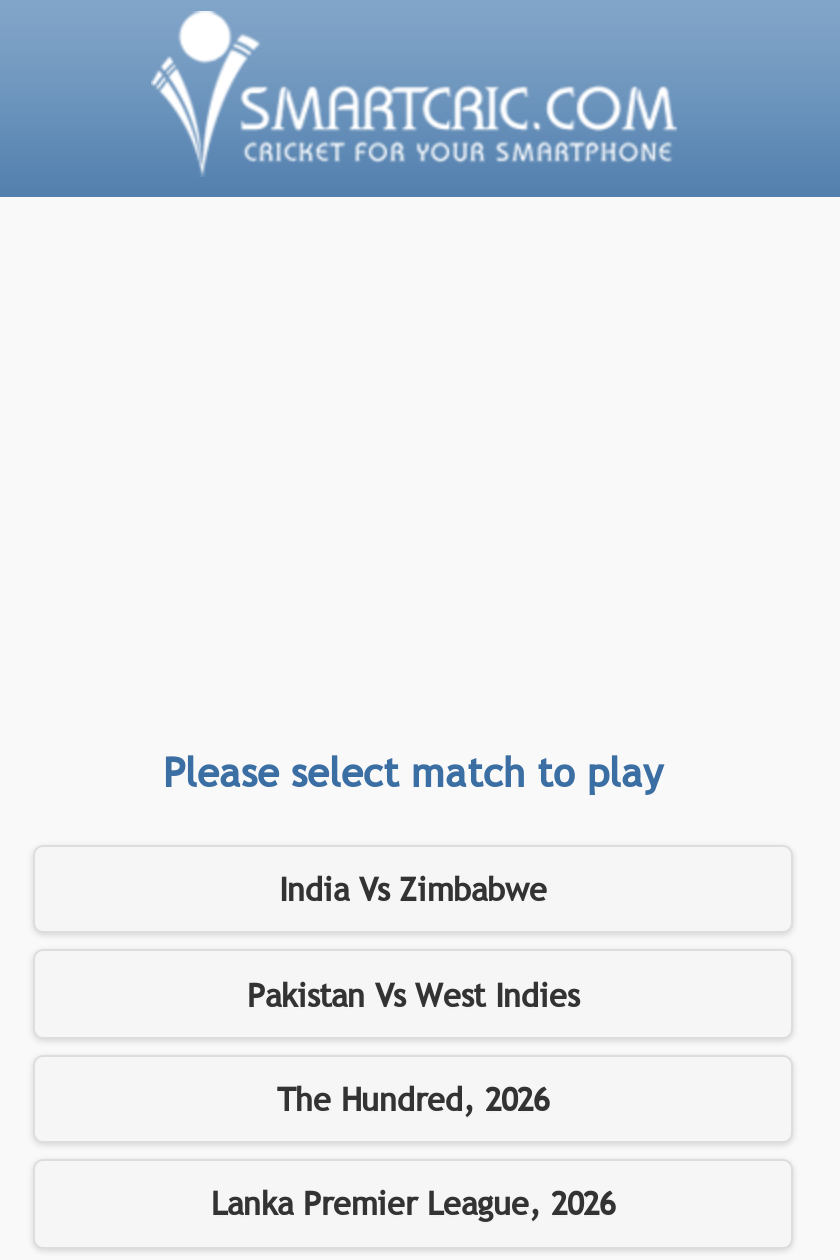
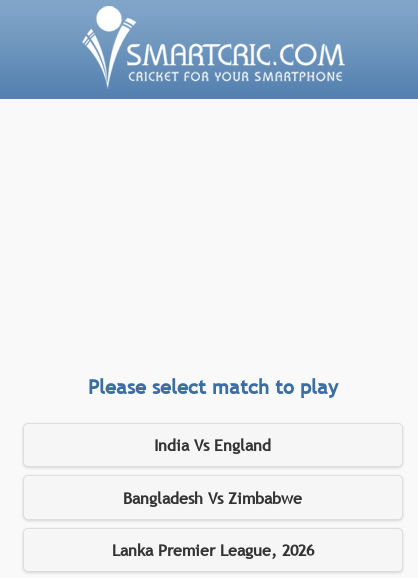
- India Vs Zimbabwe
- Pakistan Vs West Indies
- The Hundred, 2026
+ India Vs England
+ Bangladesh Vs Zimbabwe
